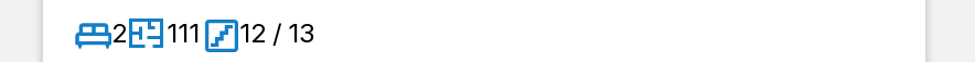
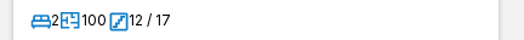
- 111
+ 100

- 12 / 13
+ 12 / 17
